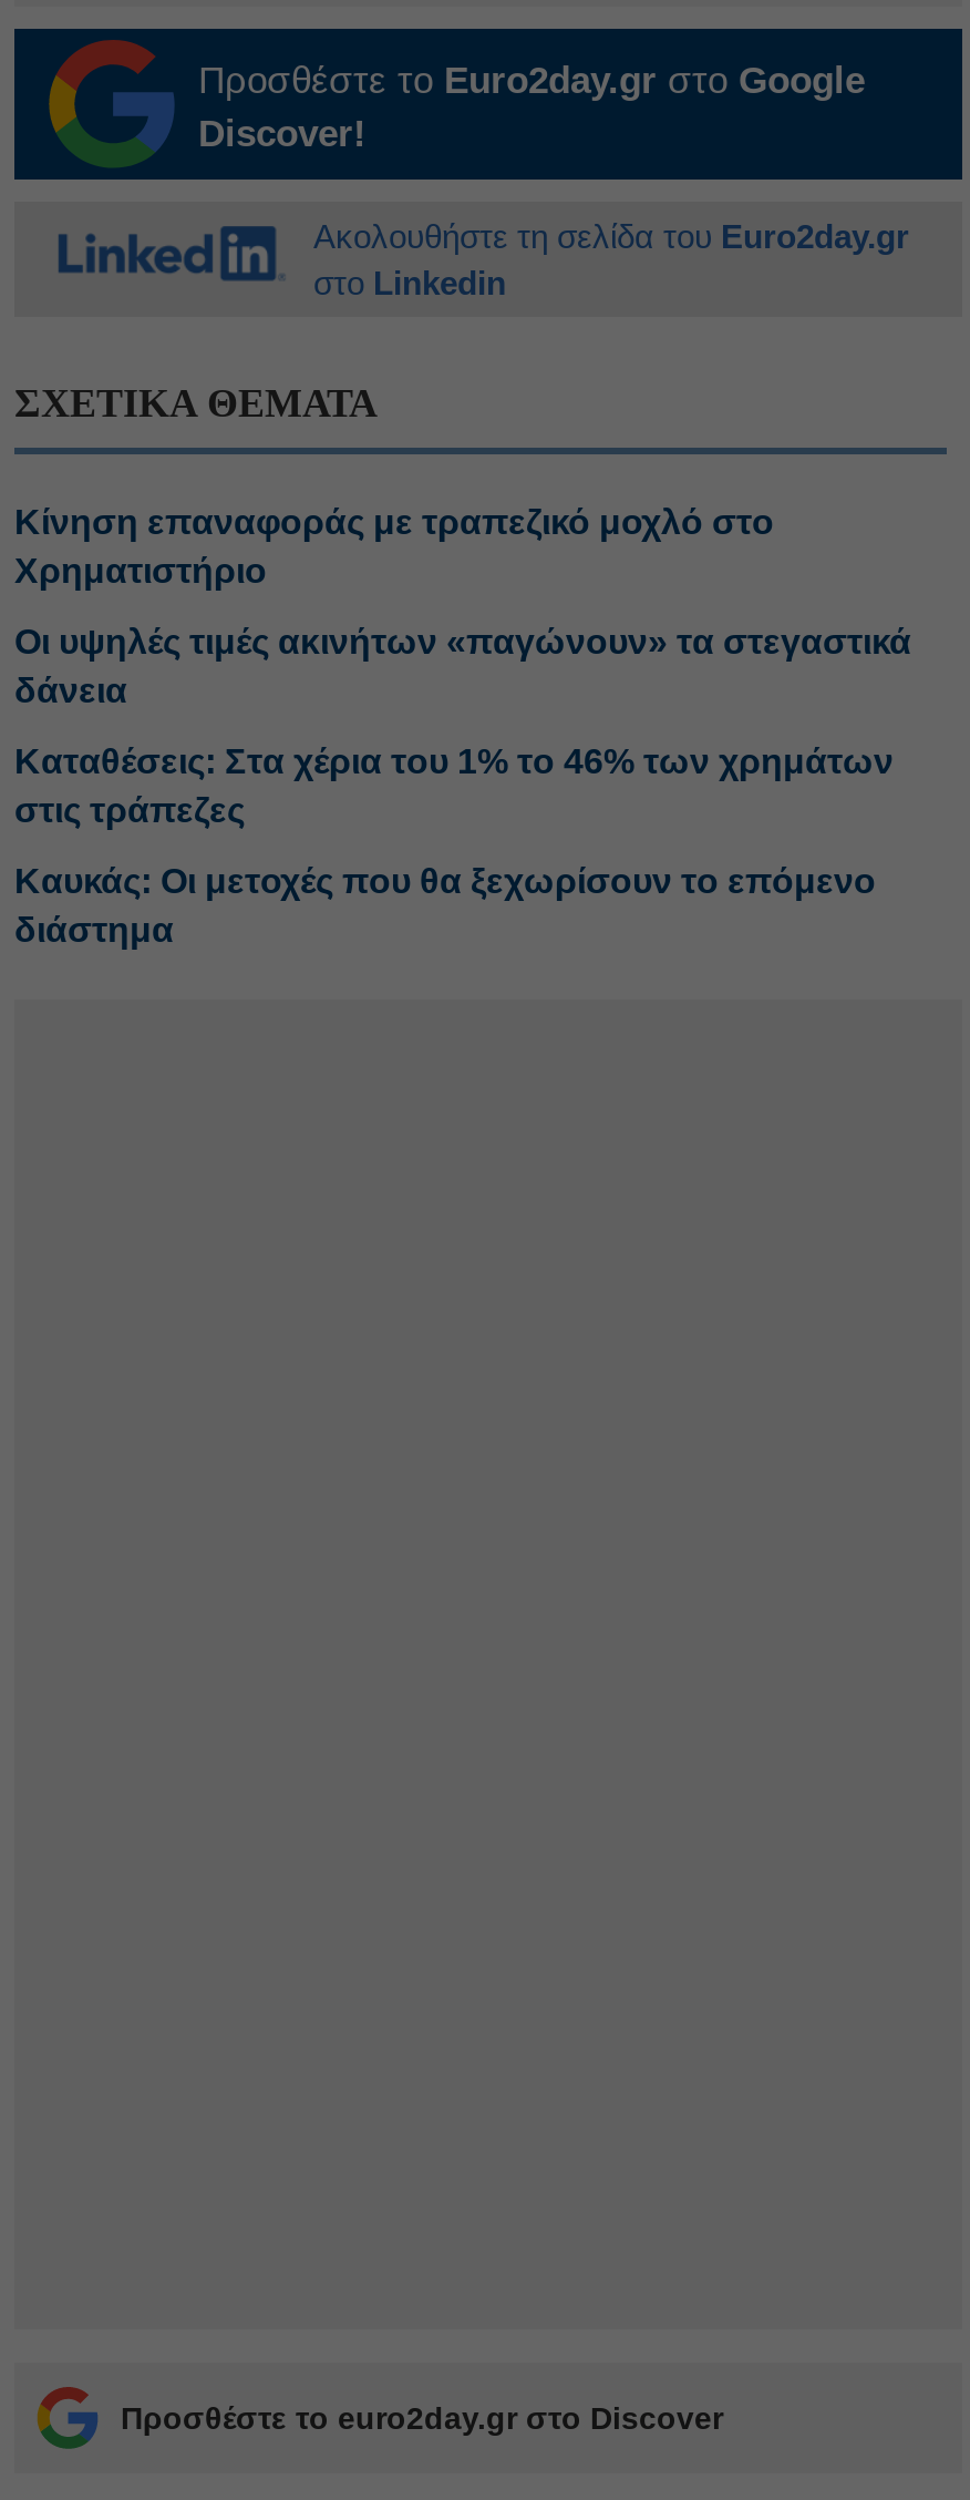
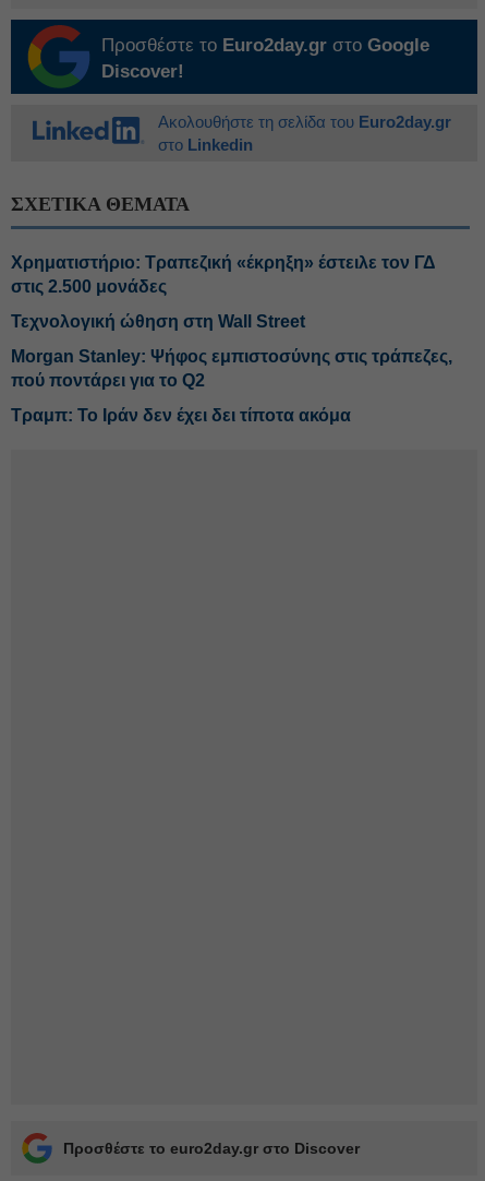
- Κίνηση επαναφοράς με τραπεζικό μοχλό στο
- Χρηματιστήριο
+ Χρηματιστήριο: Τραπεζική «έκρηξη» έστειλε τον ΓΔ
+ στις 2.500 μονάδες

- Οι υψηλές τιμές ακινήτων «παγώνουν» τα στεγαστικά
- δάνεια
+ Τεχνολογική ώθηση στη Wall Street

- Καταθέσεις: Στα χέρια του 1% το 46% των χρημάτων
- στις τράπεζες
+ Morgan Stanley: Ψήφος εμπιστοσύνης στις τράπεζες,
+ πού ποντάρει για το Q2

- Καυκάς: Οι μετοχές που θα ξεχωρίσουν το επόμενο
- διάστημα
+ Τραμπ: Το Ιράν δεν έχει δει τίποτα ακόμα
